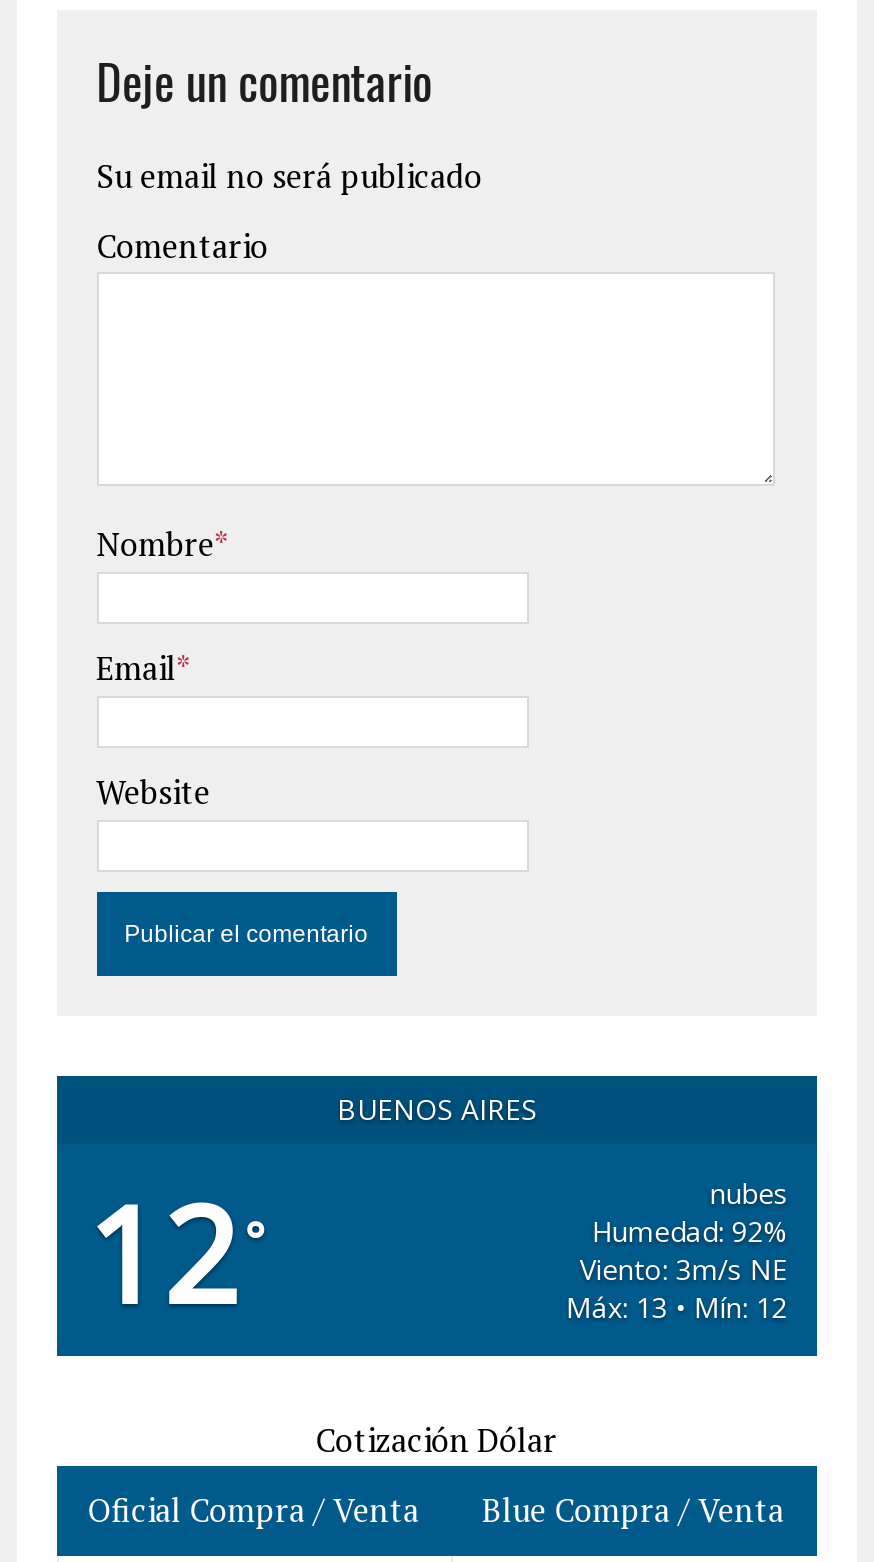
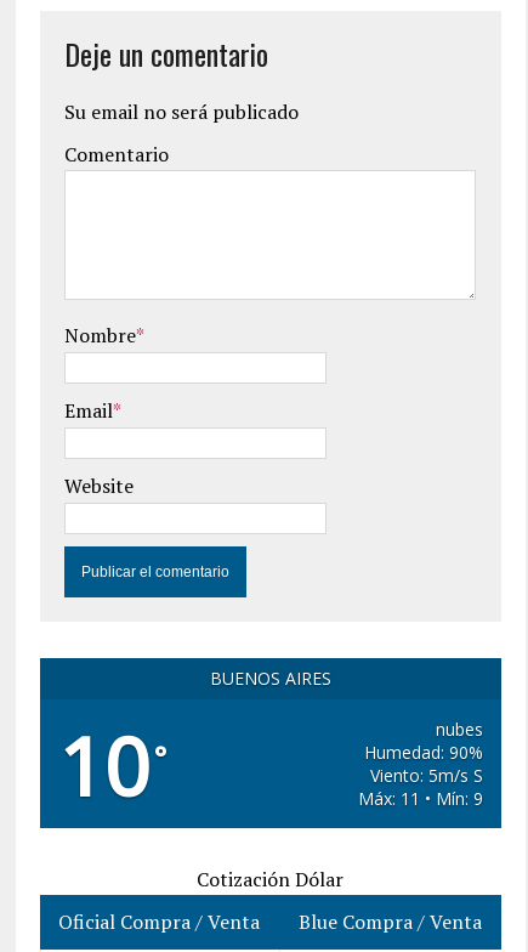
- 12 °
+ 10 °

- Humedad: 92%
+ Humedad: 90%

- Viento: 3m/s NE
+ Viento: 5m/s S

- Máx: 13 • Mín: 12
+ Máx: 11 • Mín: 9
